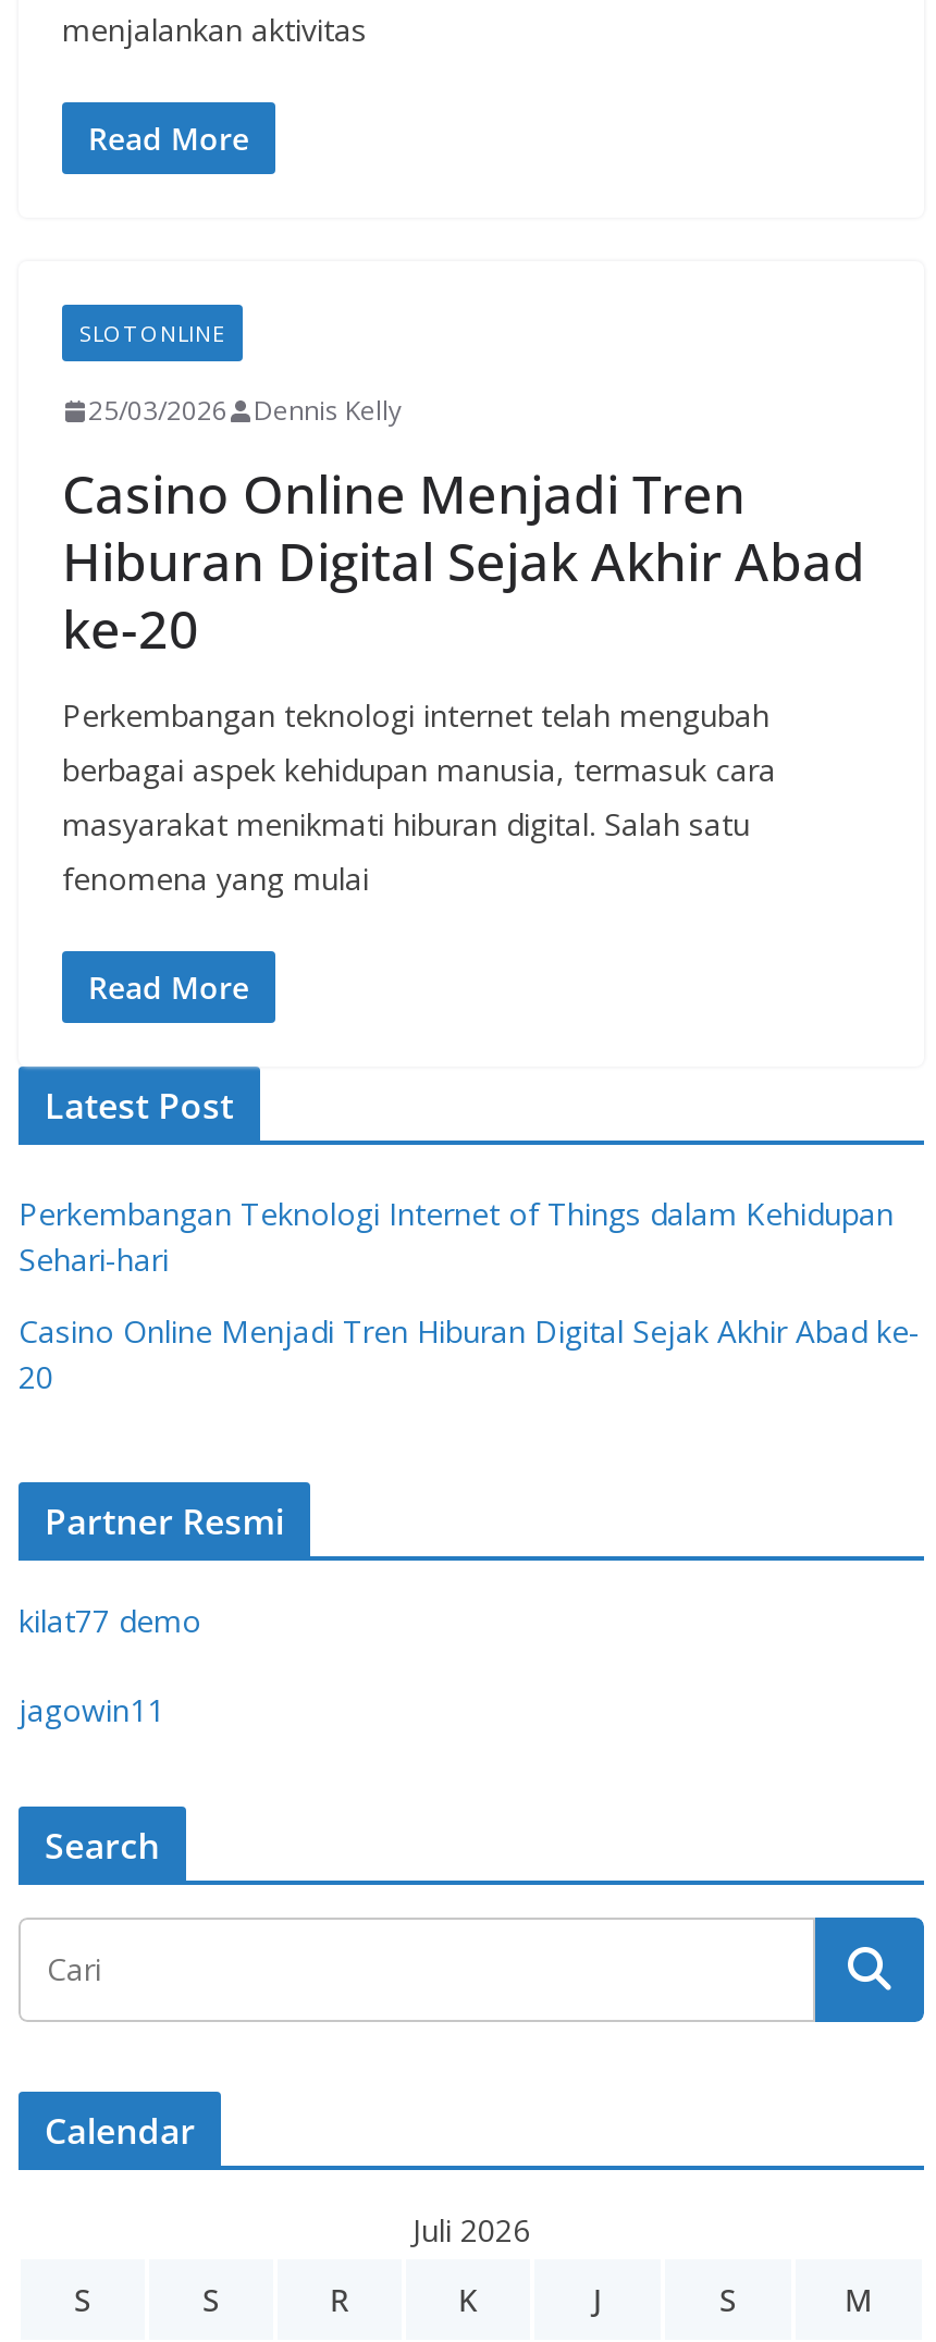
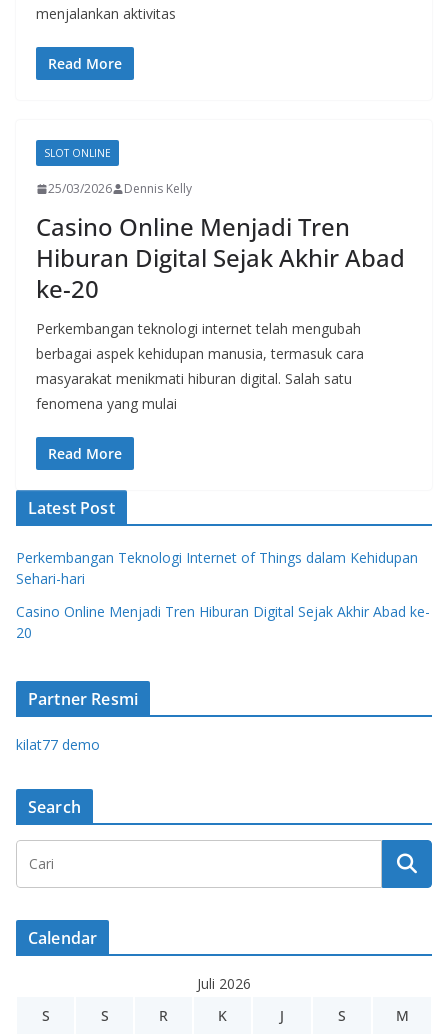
- jagowin11
